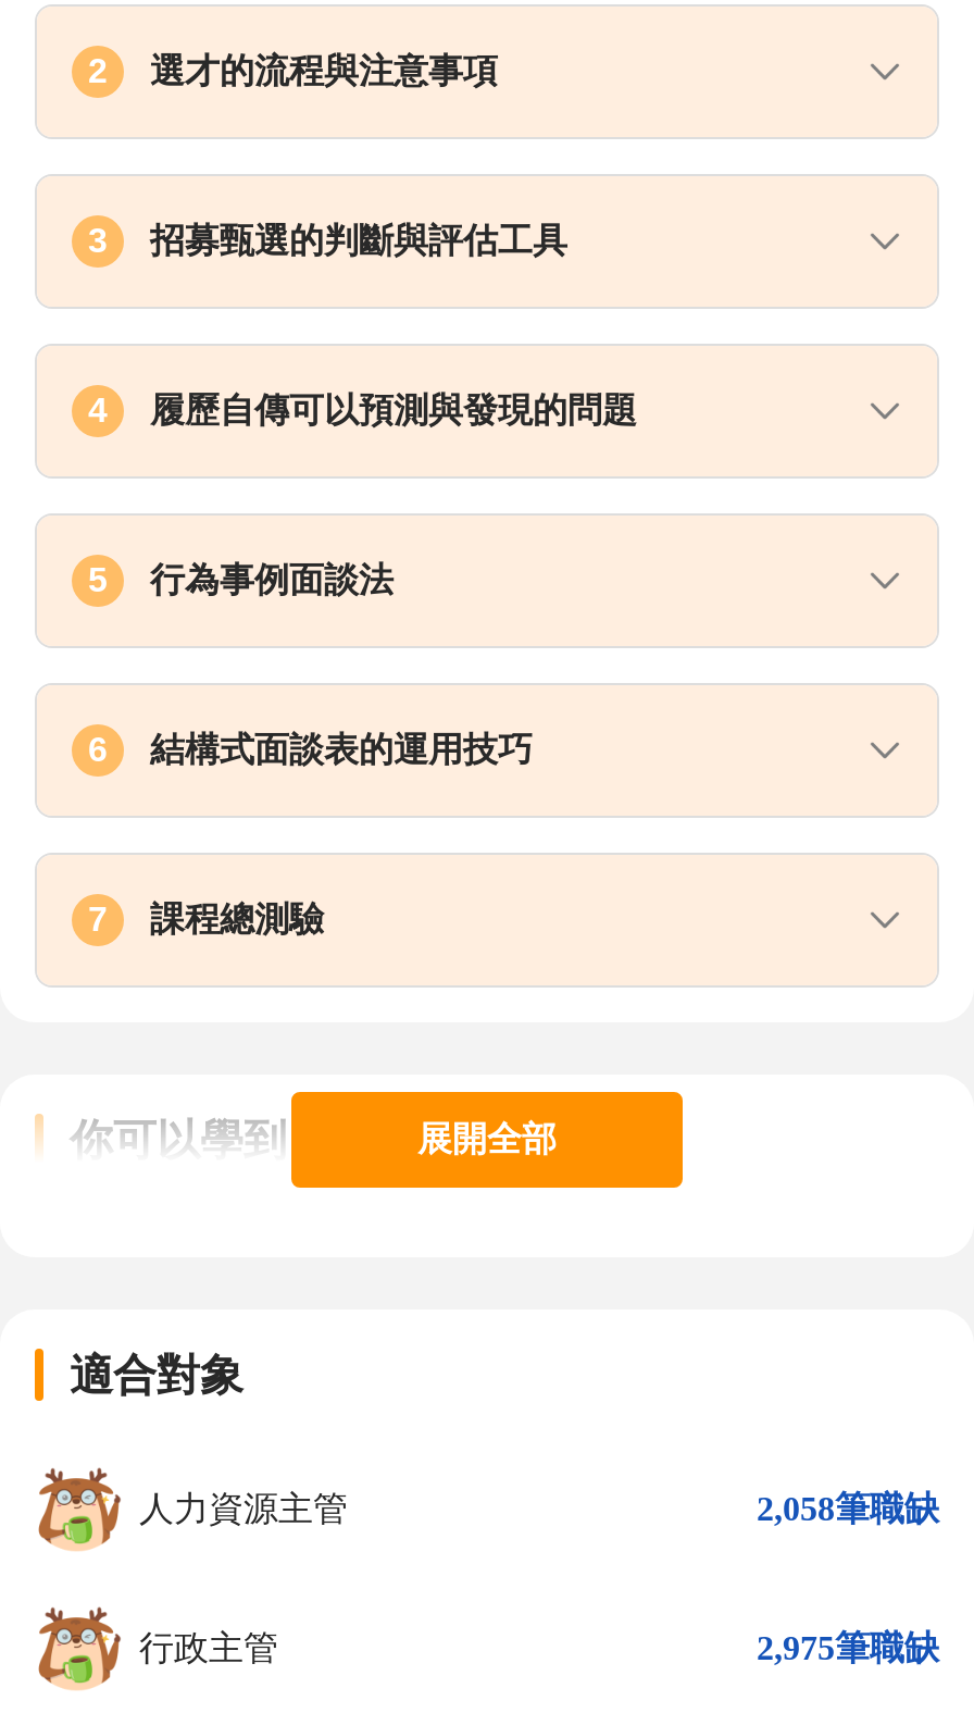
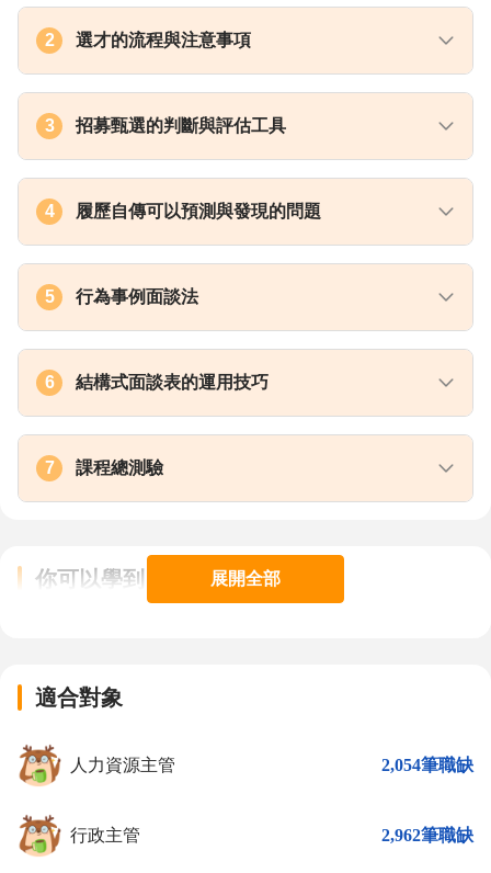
- 2,058筆職缺
+ 2,054筆職缺

- 2,975筆職缺
+ 2,962筆職缺
